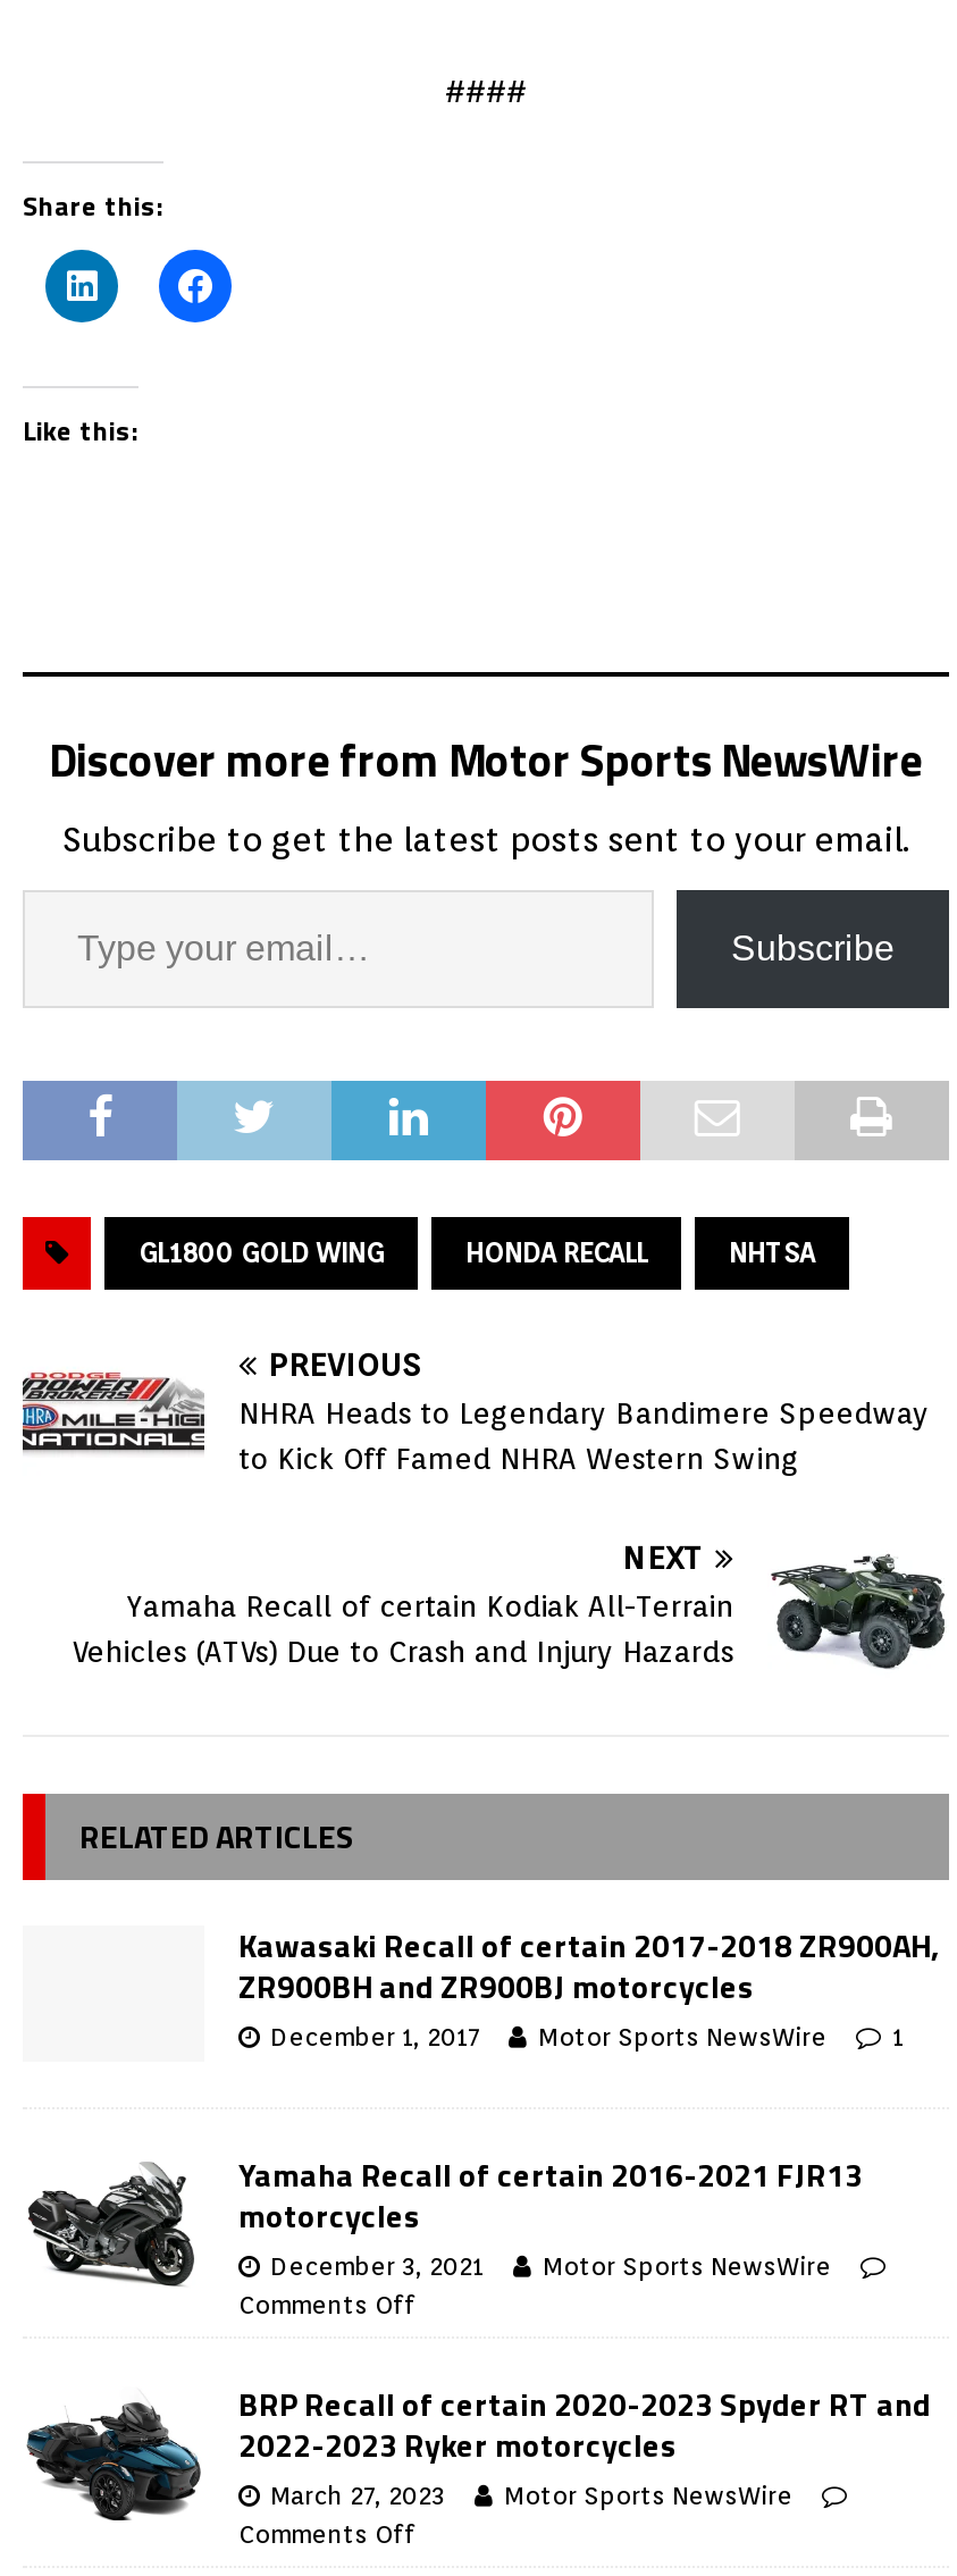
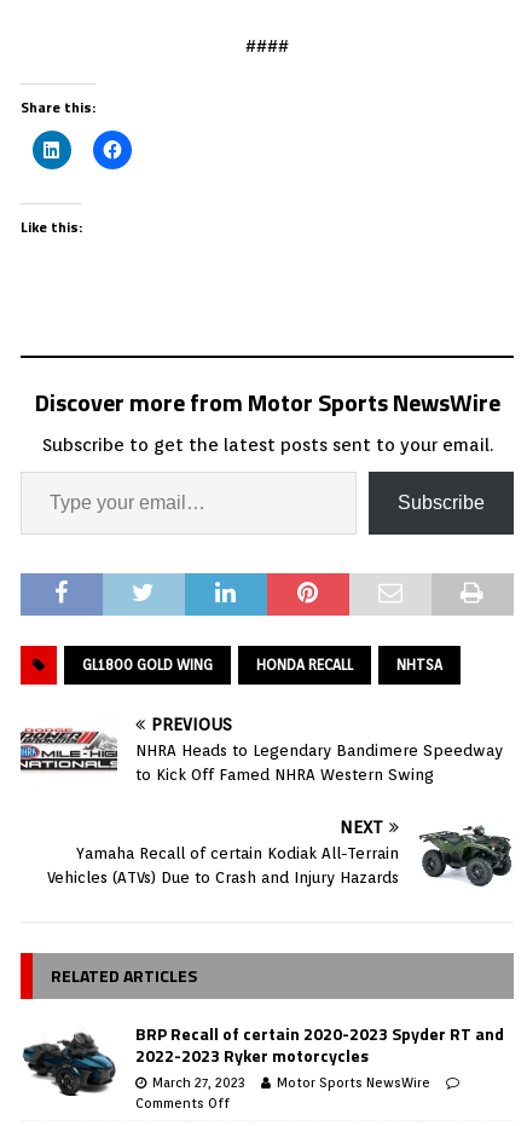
- [image]
- Kawasaki Recall of certain 2017-2018 ZR900AH,
- ZR900BH and ZR900BJ motorcycles
- December 1, 2017
- Motor Sports NewsWire
- 1
- Yamaha Recall of certain 2016-2021 FJR13
- motorcycles
- December 3, 2021
- Motor Sports NewsWire
- Comments Off
